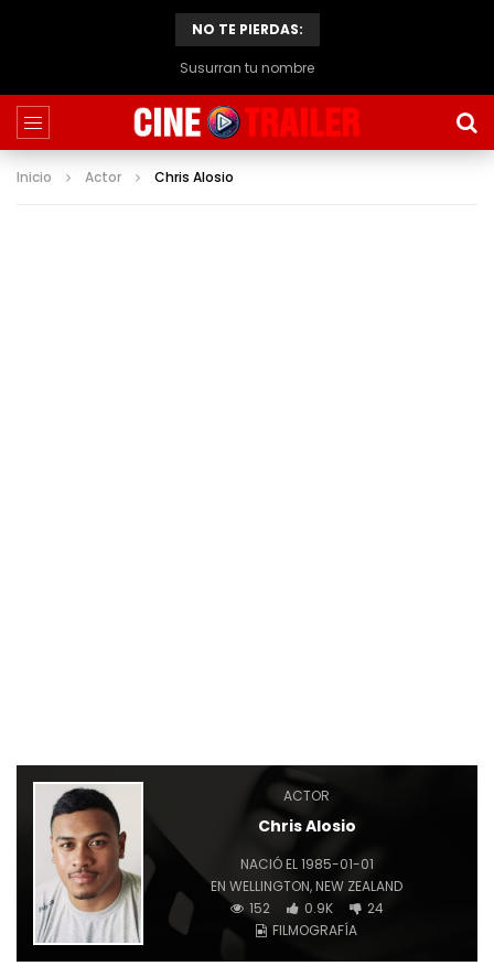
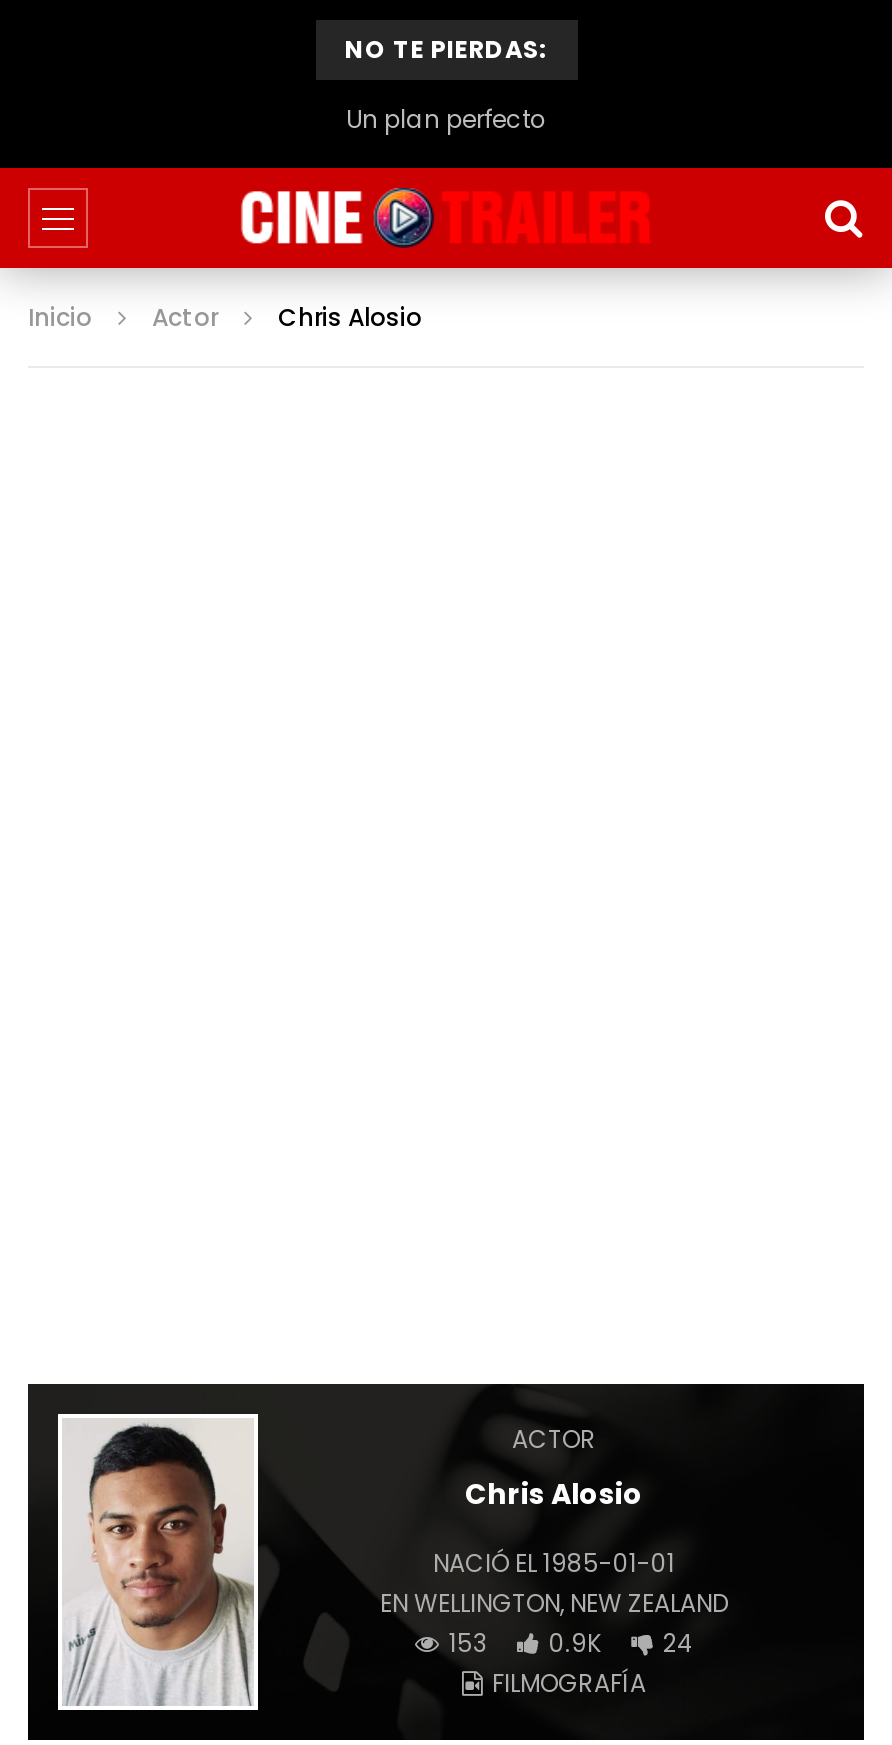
- Susurran tu nombre
+ Un plan perfecto

- 152 0.9K 24
+ 153 0.9K 24
